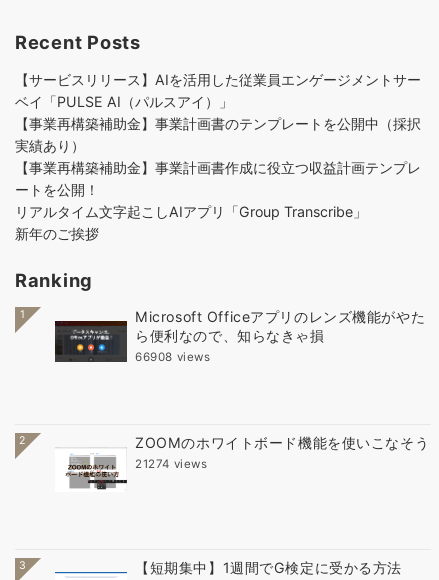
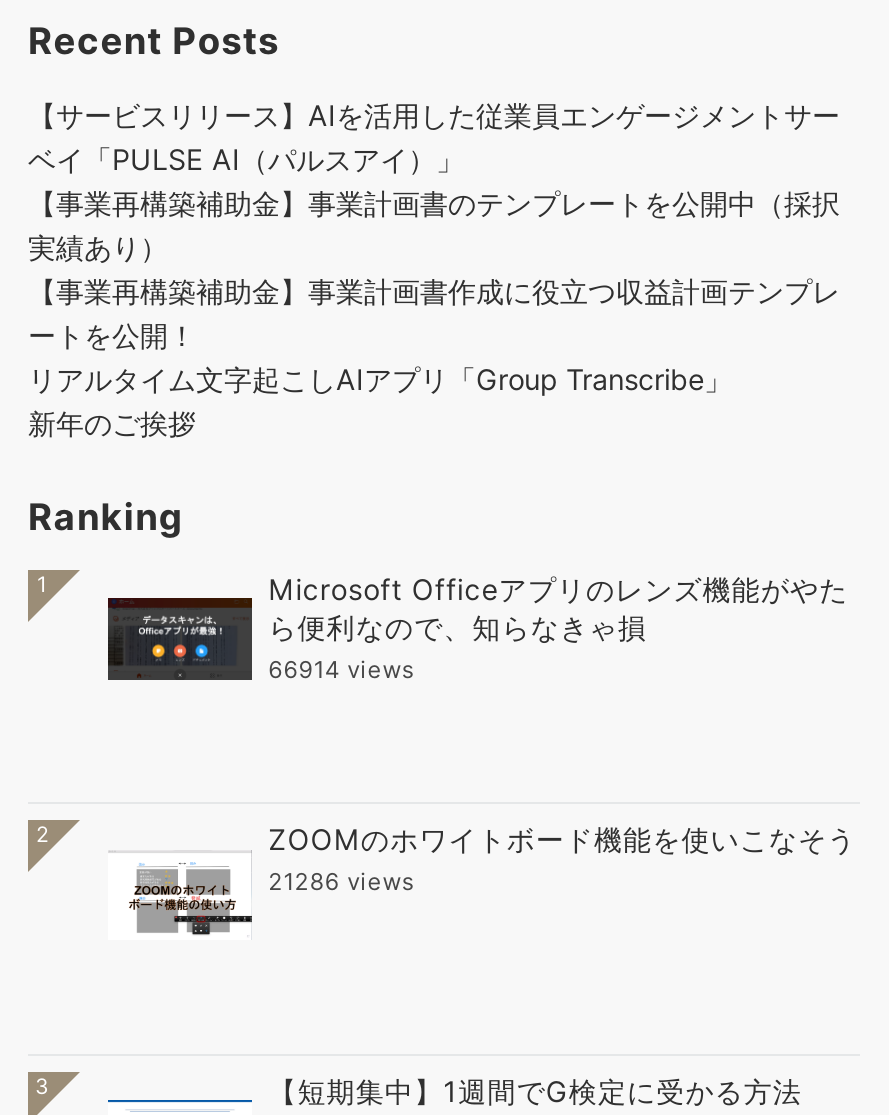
- 66908 views
+ 66914 views

- 21274 views
+ 21286 views
